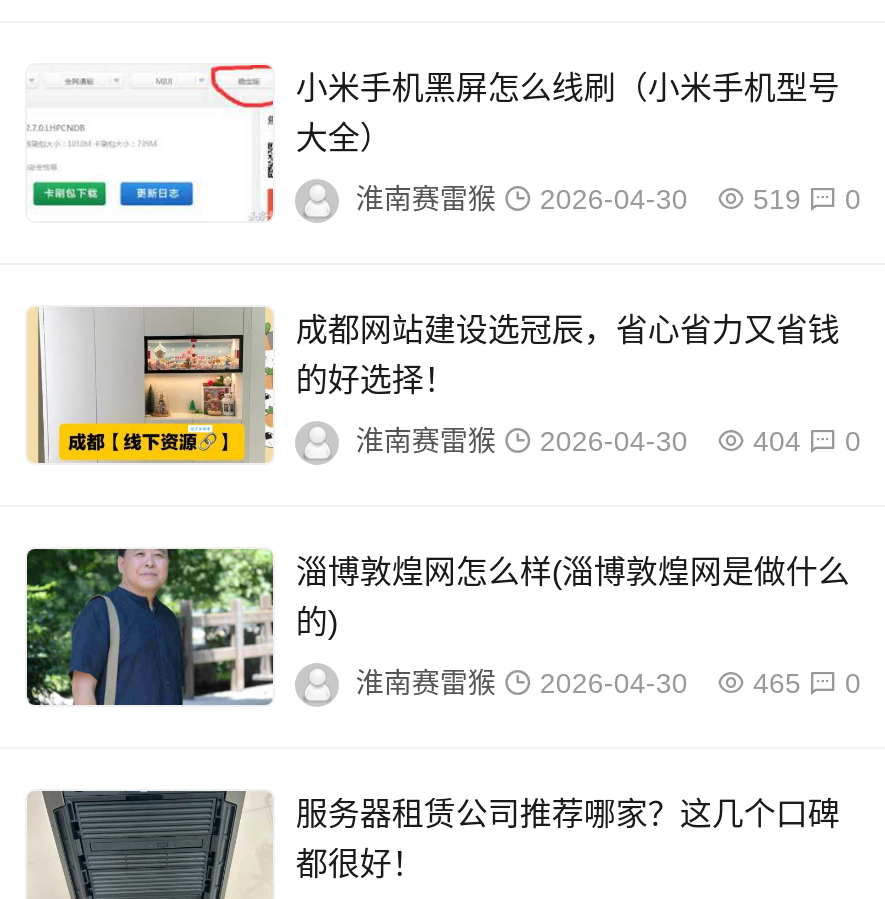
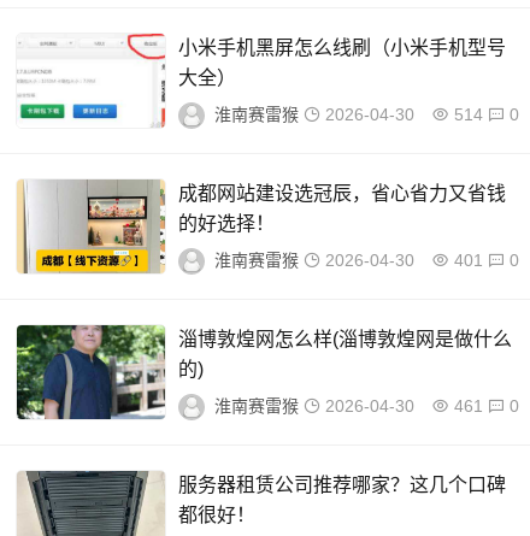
- 淮南赛雷猴 2026-04-30 519 0
+ 淮南赛雷猴 2026-04-30 514 0

- 淮南赛雷猴 2026-04-30 404 0
+ 淮南赛雷猴 2026-04-30 401 0

- 淮南赛雷猴 2026-04-30 465 0
+ 淮南赛雷猴 2026-04-30 461 0
